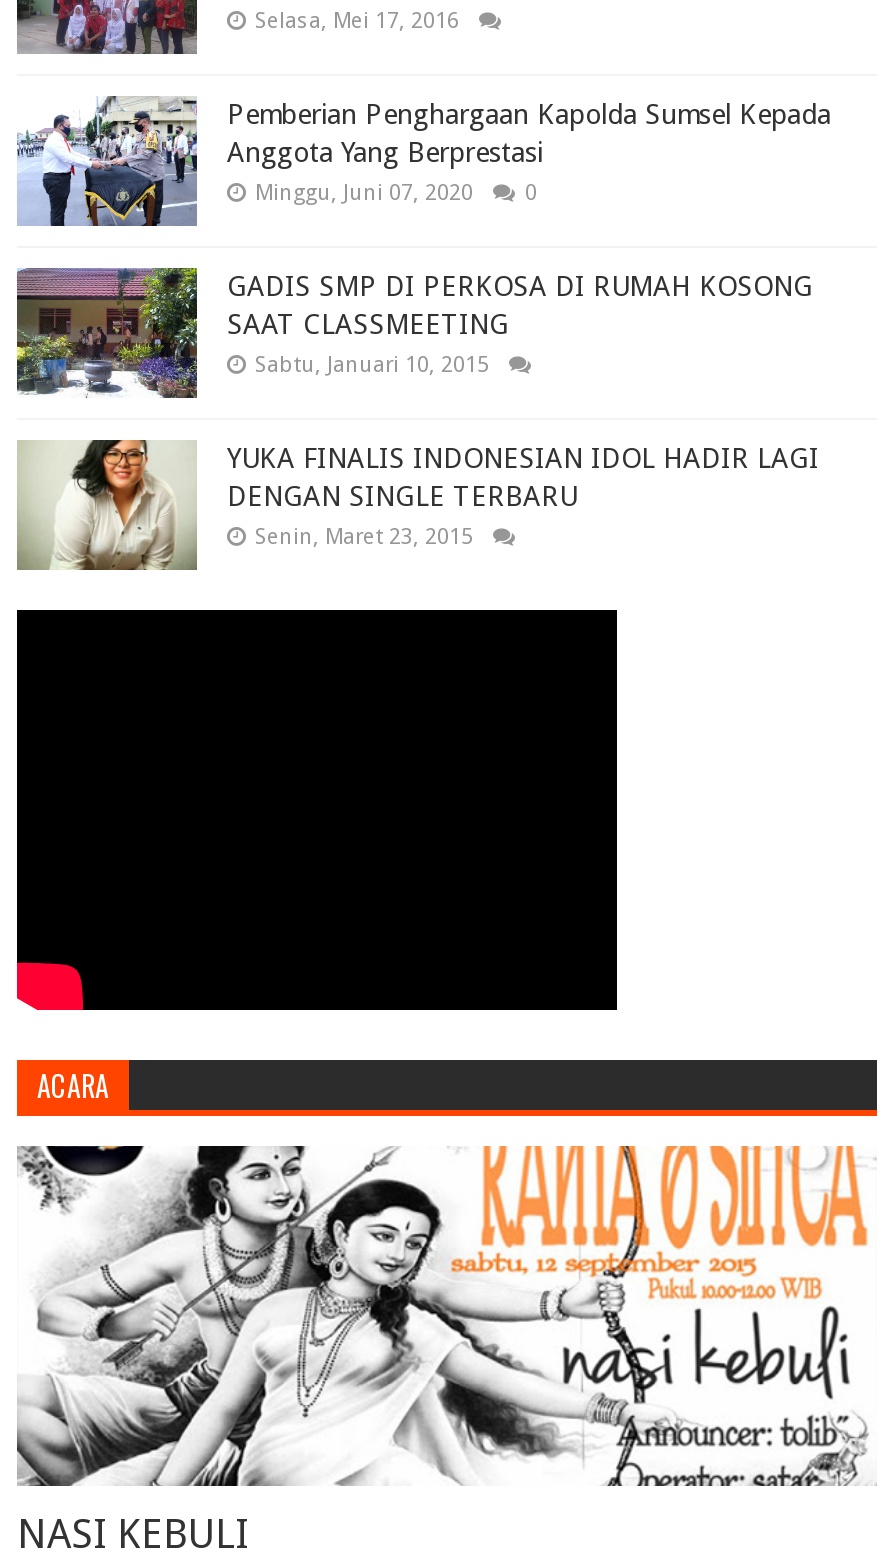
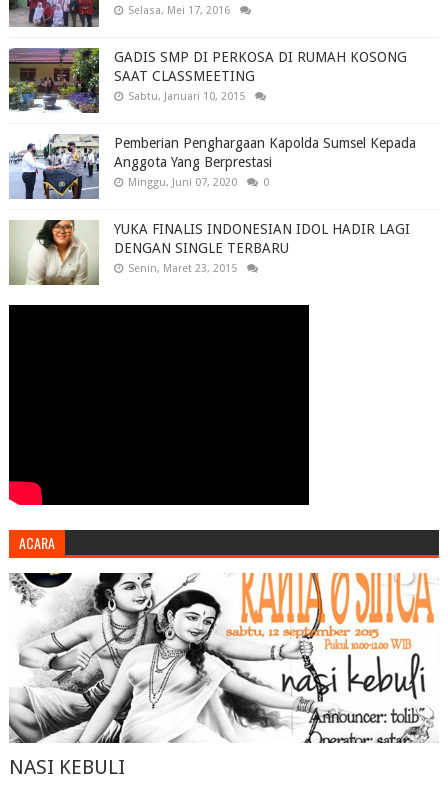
moved down: [image] | Pemberian Penghargaan Kapolda Sumsel Kepada | Anggota Yang Berprestasi | Minggu, Juni 07, 2020 | 0

moved up: [image] | GADIS SMP DI PERKOSA DI RUMAH KOSONG | SAAT CLASSMEETING | Sabtu, Januari 10, 2015
